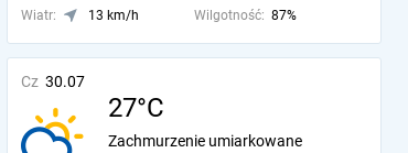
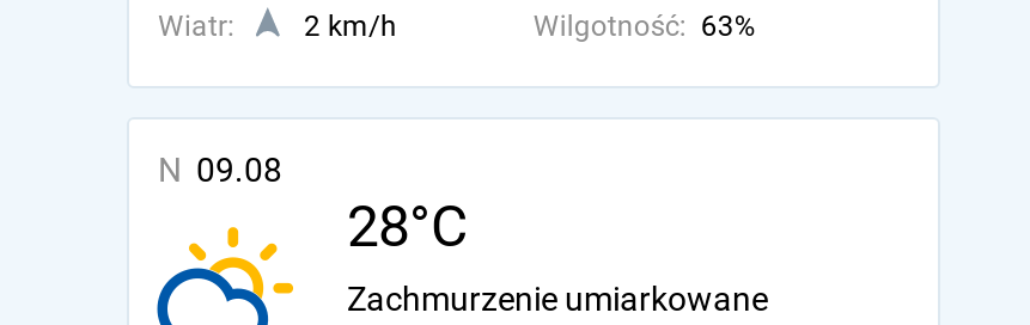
- 13 km/h
- Wilgotność: 87%
+ 2 km/h
+ Wilgotność: 63%

- Cz 30.07
- 27°C
+ N 09.08
+ 28°C
